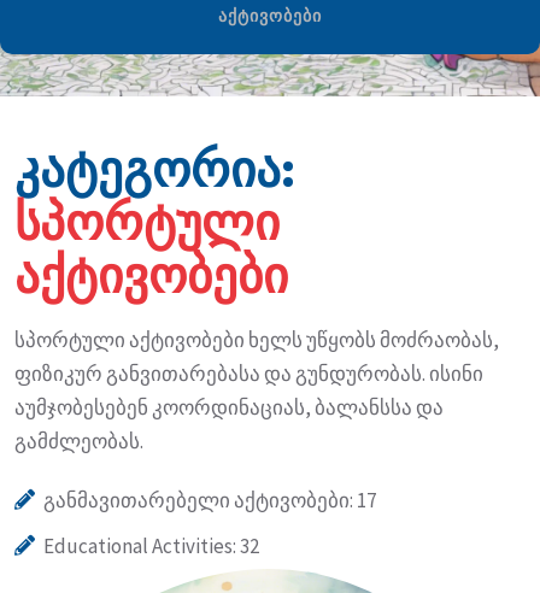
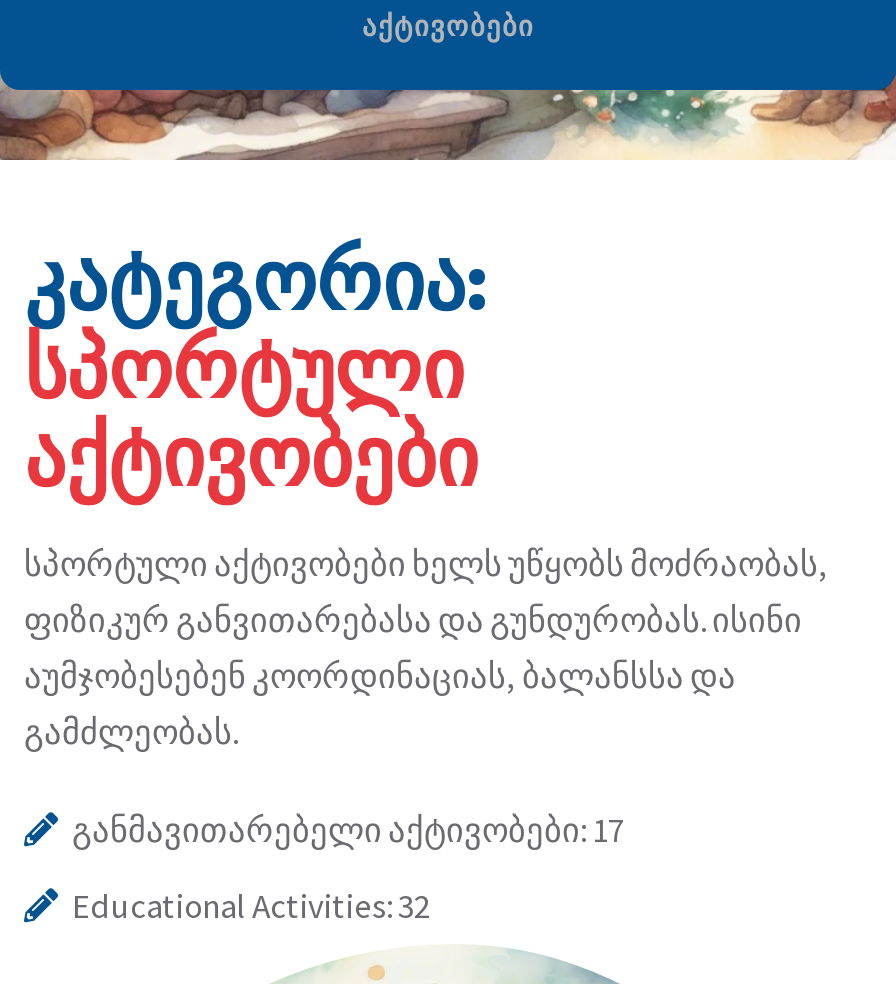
- [image]
+ [image]
